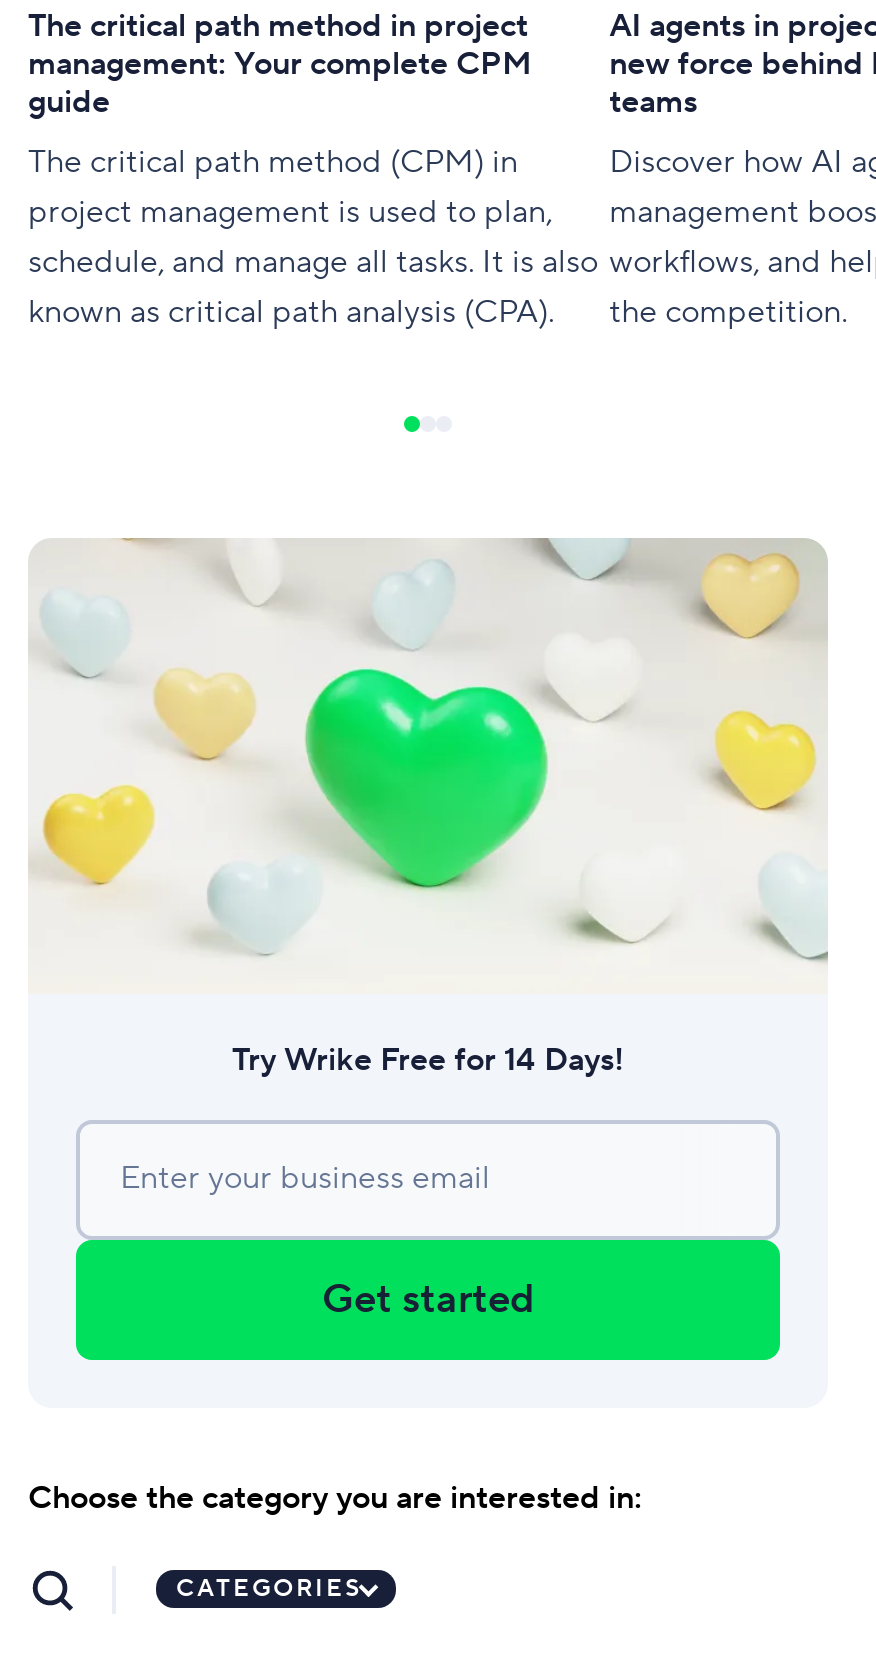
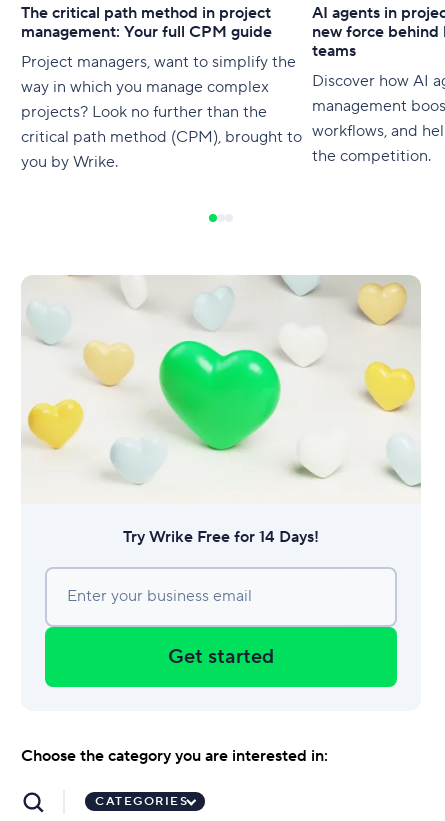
- management: Your complete CPM
- guide
+ management: Your full CPM guide

- The critical path method (CPM) in
- project management is used to plan,
- schedule, and manage all tasks. It is also
- known as critical path analysis (CPA).
+ Project managers, want to simplify the
+ way in which you manage complex
+ projects? Look no further than the
+ critical path method (CPM), brought to
+ you by Wrike.
